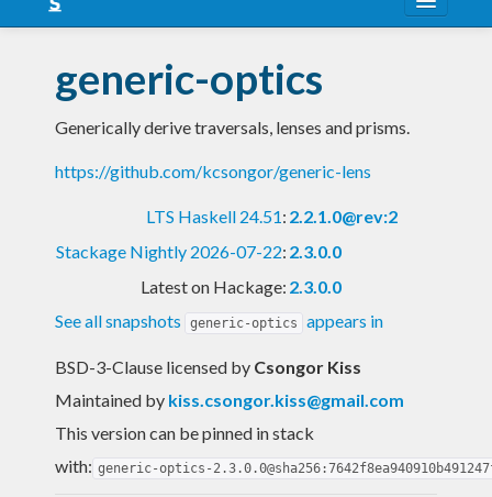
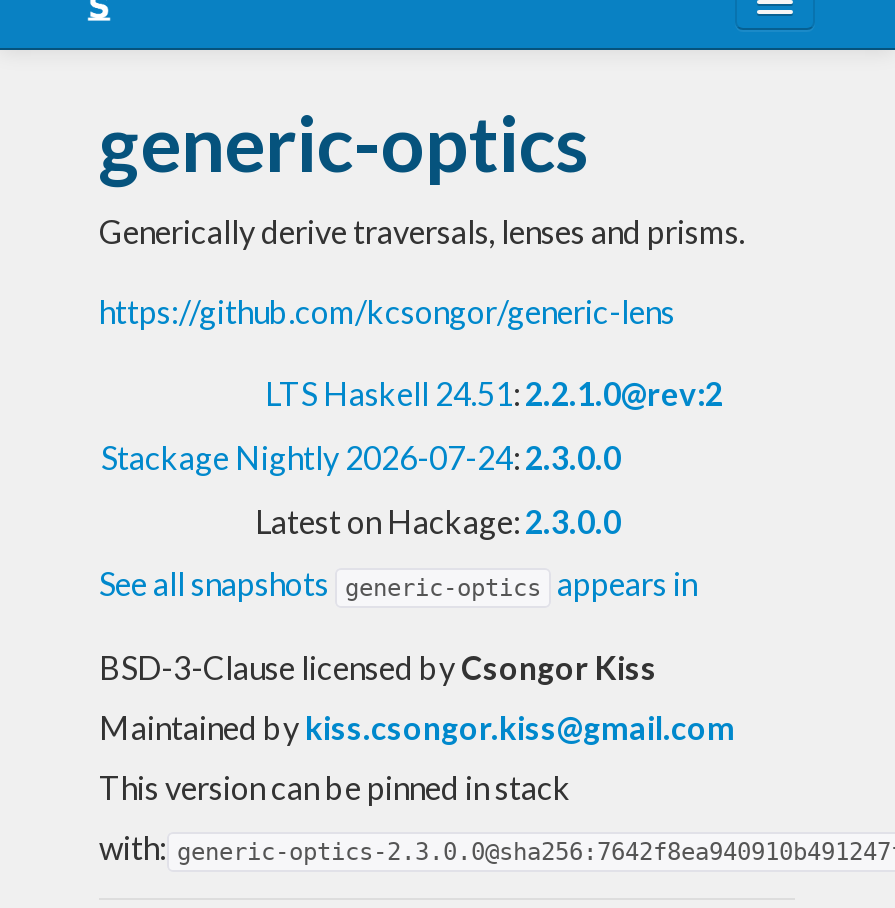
- Stackage Nightly 2026-07-22: 2.3.0.0
+ Stackage Nightly 2026-07-24: 2.3.0.0
